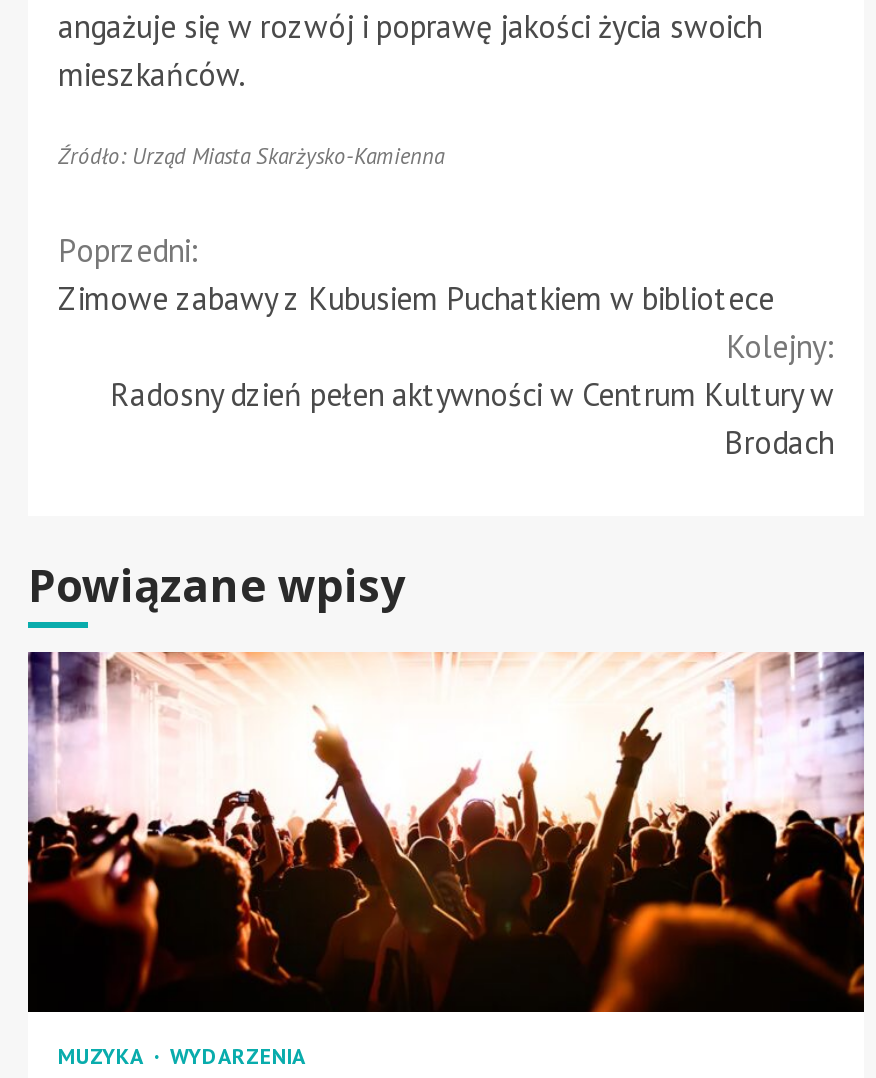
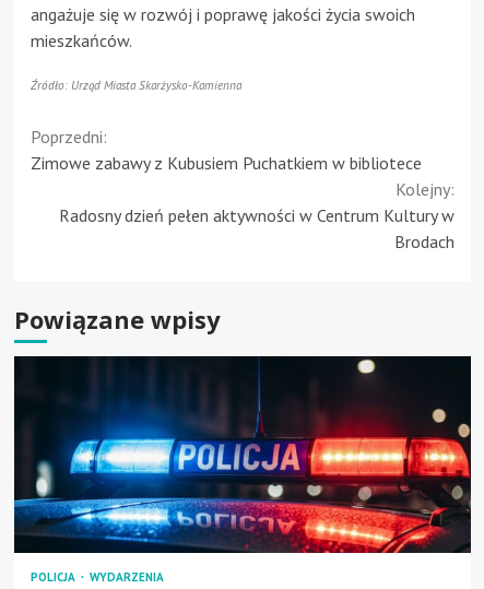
- [image]
- MUZYKA
+ [image]
+ POLICJA
